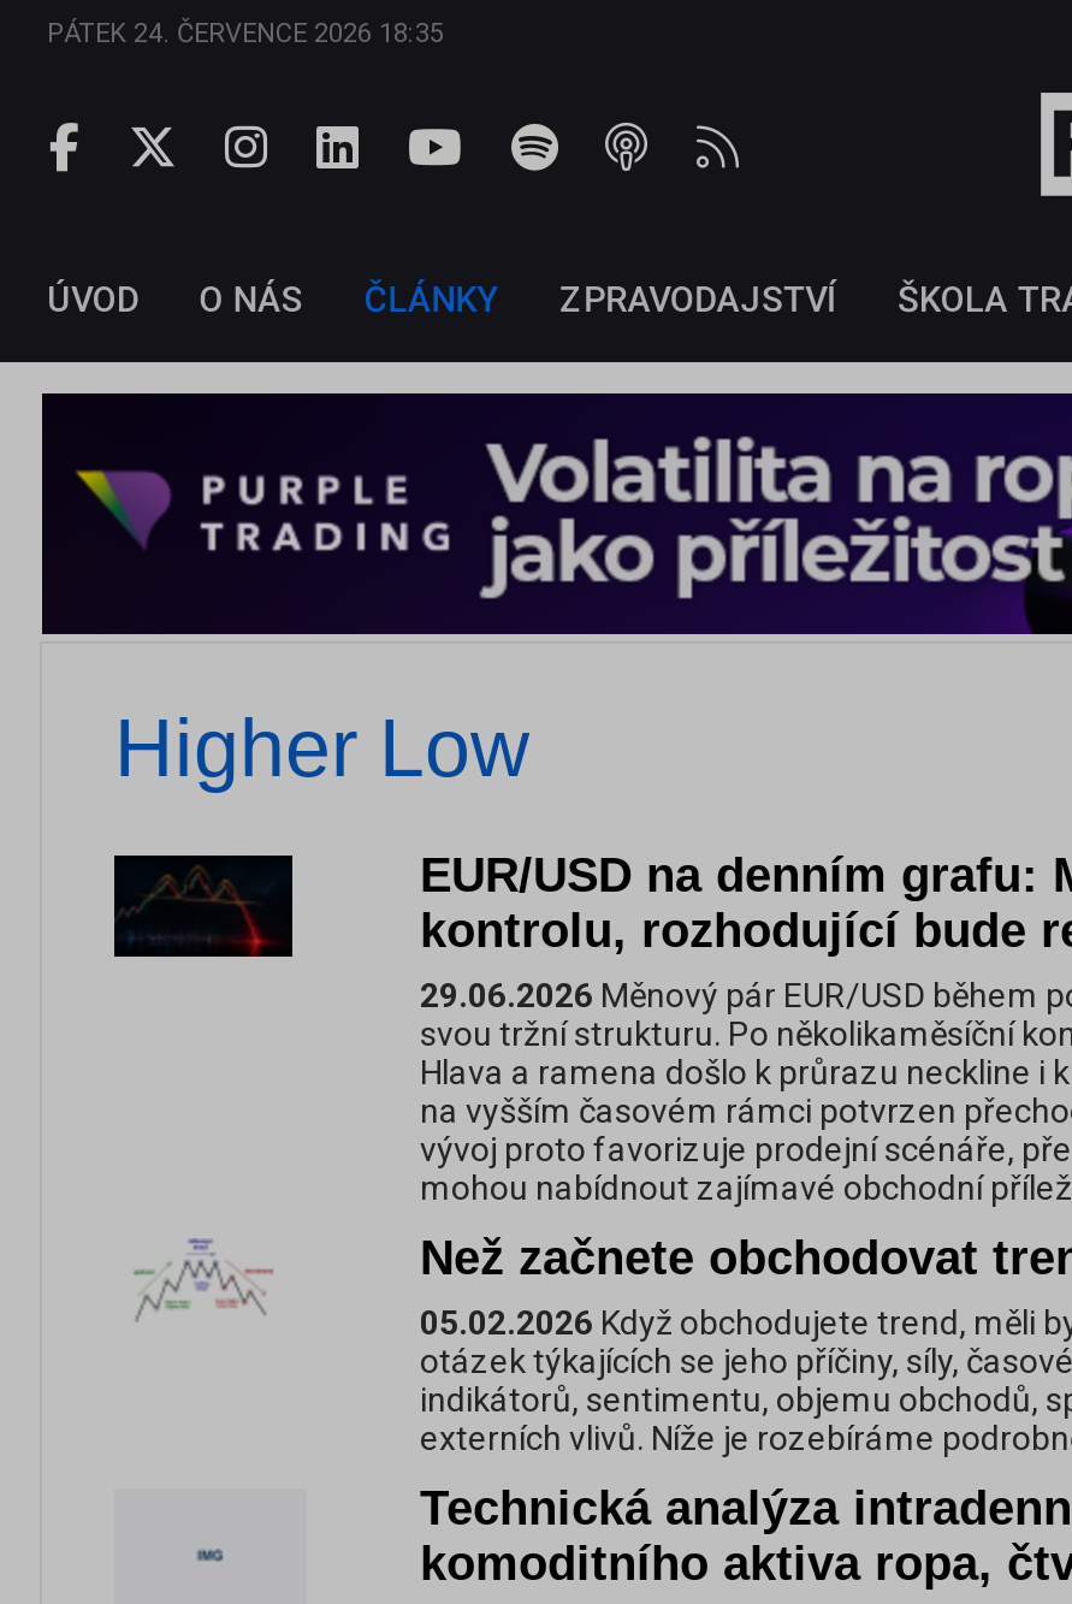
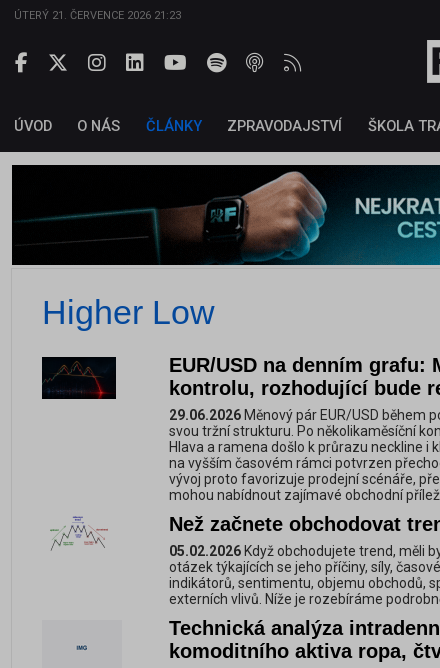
- PÁTEK 24. ČERVENCE 2026 18:35
+ ÚTERÝ 21. ČERVENCE 2026 21:23

- [image]
+ [image]
